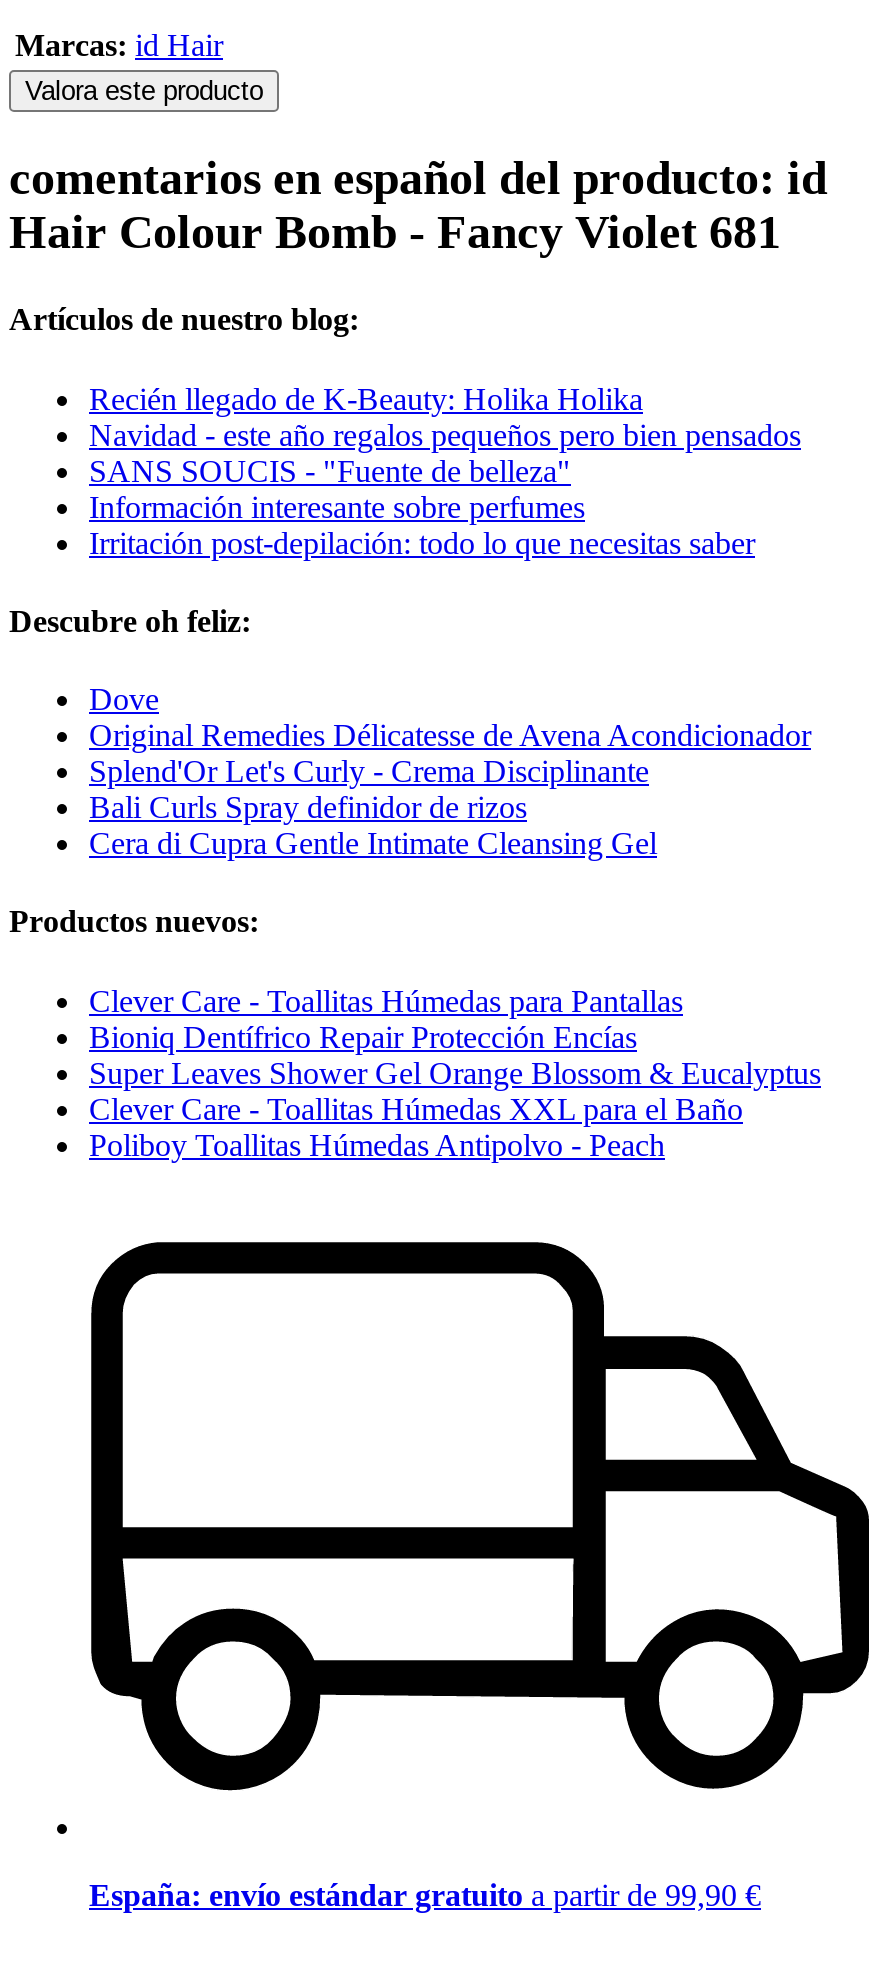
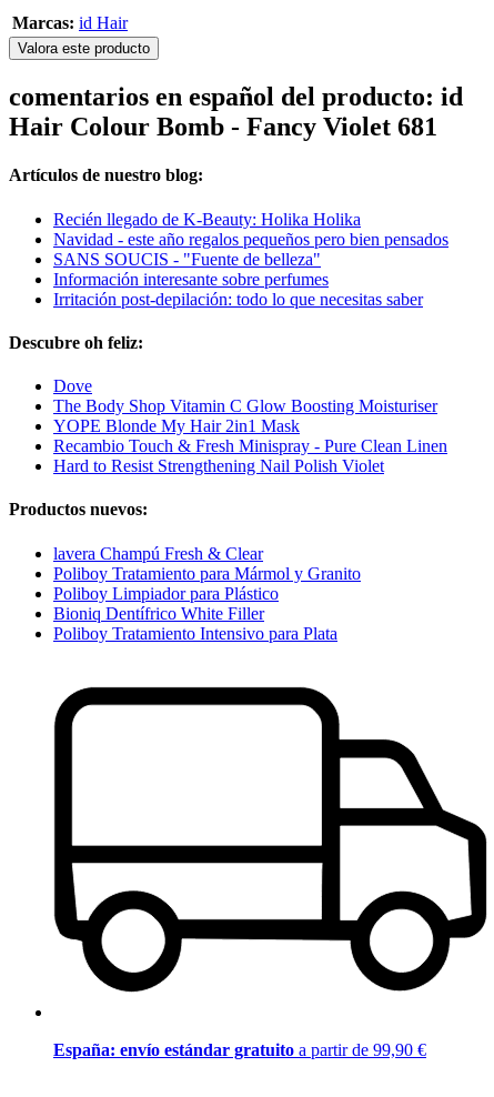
- Original Remedies Délicatesse de Avena Acondicionador
- Splend'Or Let's Curly - Crema Disciplinante
- Bali Curls Spray definidor de rizos
- Cera di Cupra Gentle Intimate Cleansing Gel
+ The Body Shop Vitamin C Glow Boosting Moisturiser
+ YOPE Blonde My Hair 2in1 Mask
+ Recambio Touch & Fresh Minispray - Pure Clean Linen
+ Hard to Resist Strengthening Nail Polish Violet

- Clever Care - Toallitas Húmedas para Pantallas
- Bioniq Dentífrico Repair Protección Encías
- Super Leaves Shower Gel Orange Blossom & Eucalyptus
- Clever Care - Toallitas Húmedas XXL para el Baño
- Poliboy Toallitas Húmedas Antipolvo - Peach
+ lavera Champú Fresh & Clear
+ Poliboy Tratamiento para Mármol y Granito
+ Poliboy Limpiador para Plástico
+ Bioniq Dentífrico White Filler
+ Poliboy Tratamiento Intensivo para Plata
